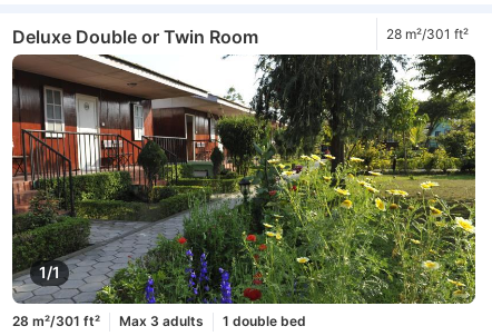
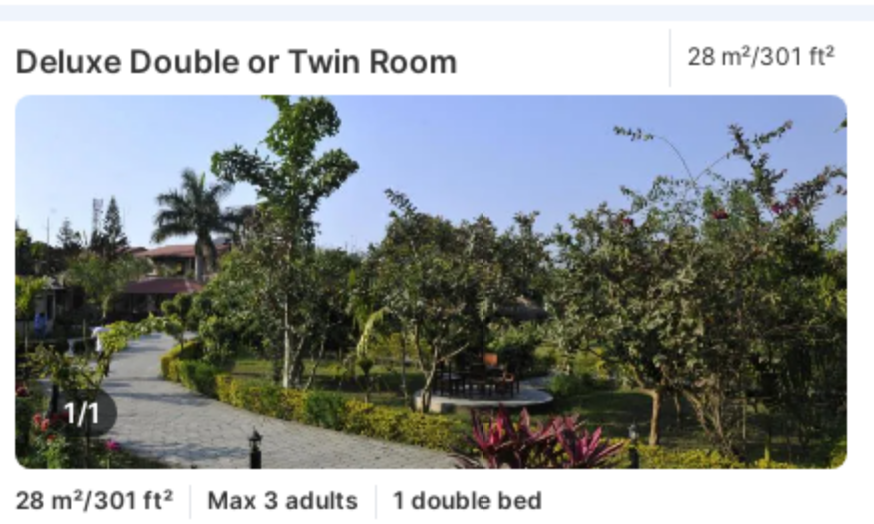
- [image]
+ [image]
